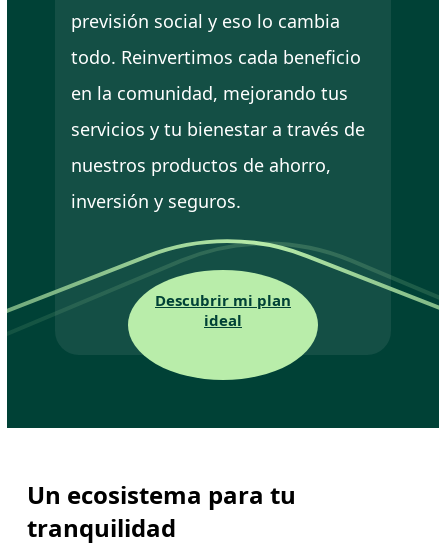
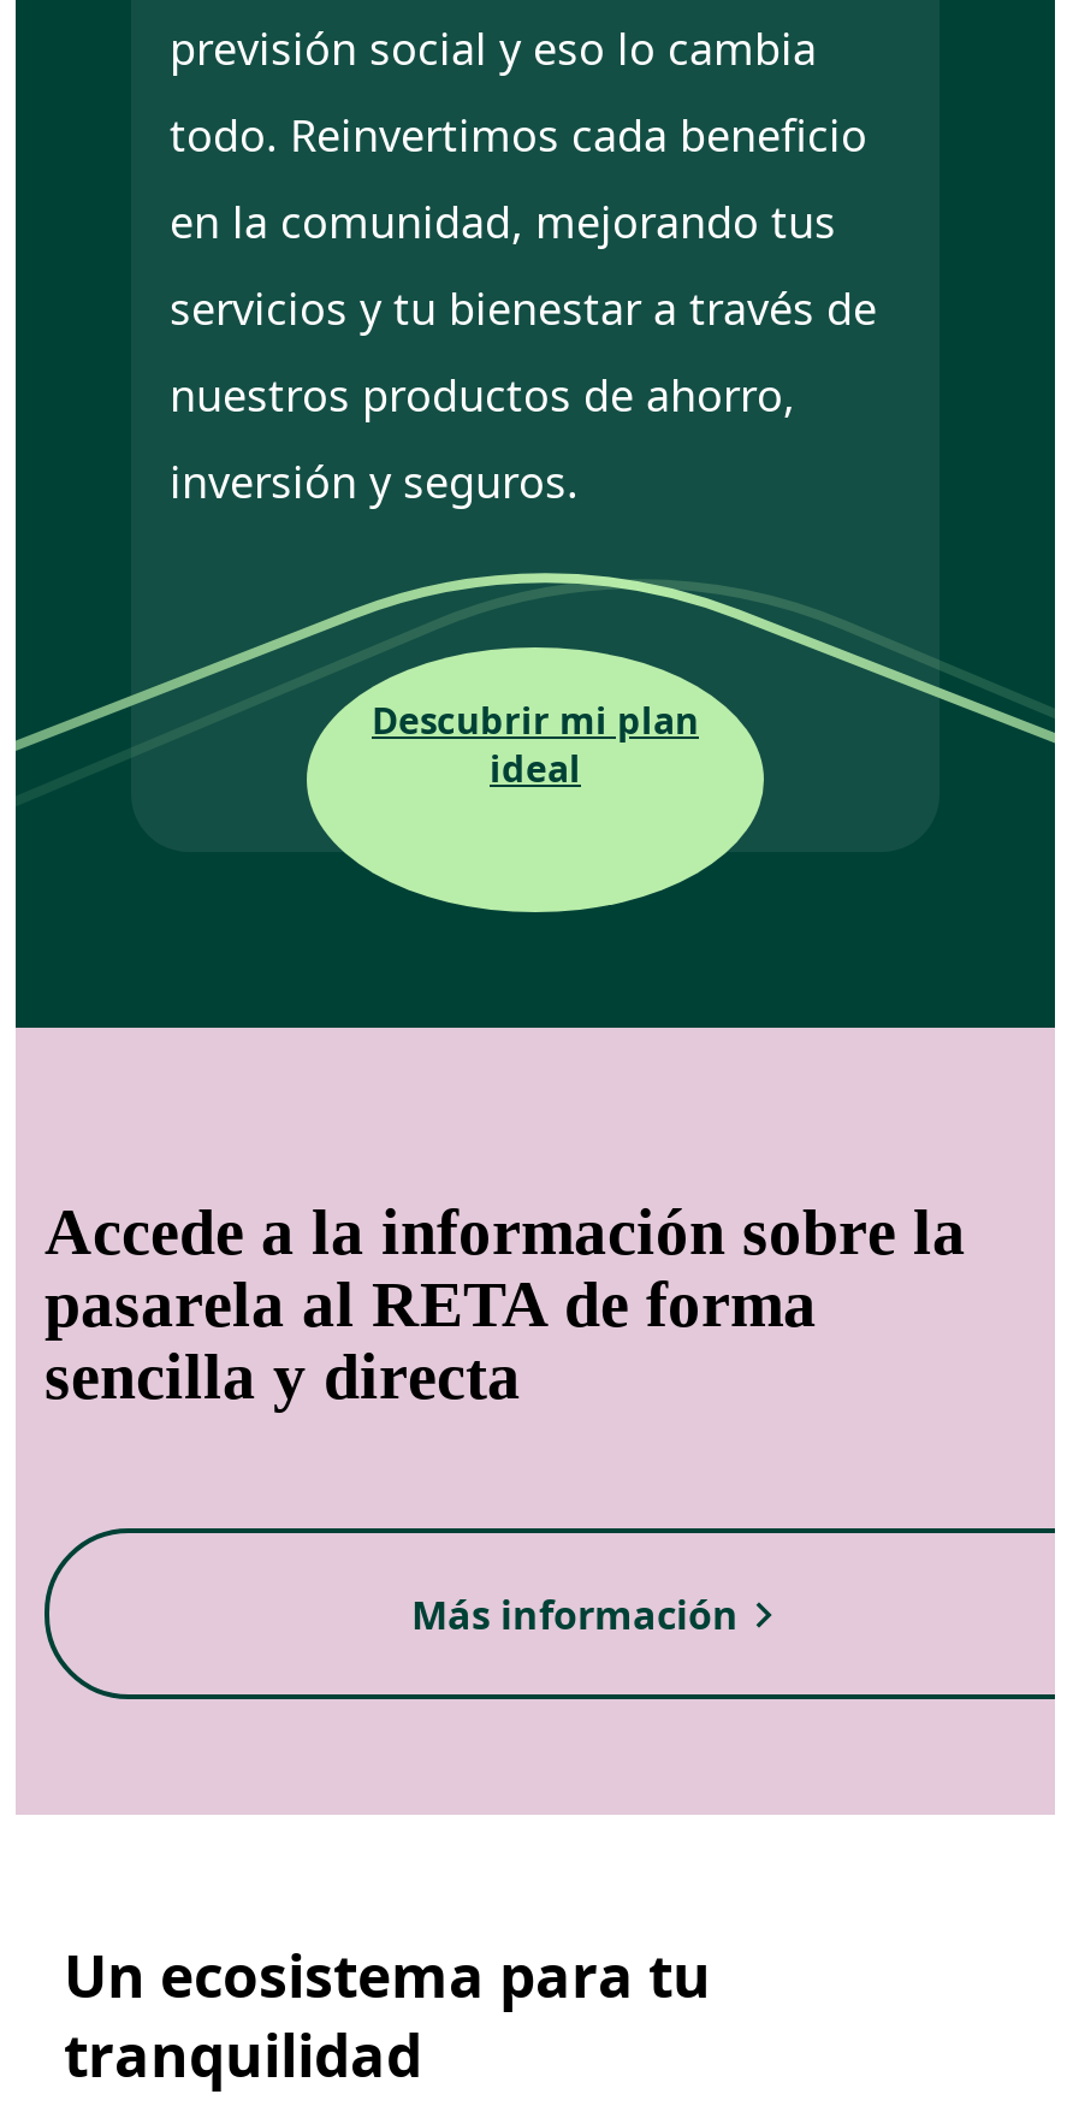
+ [image]
+ Accede a la información sobre la
+ pasarela al RETA de forma
+ sencilla y directa
+ Más información
